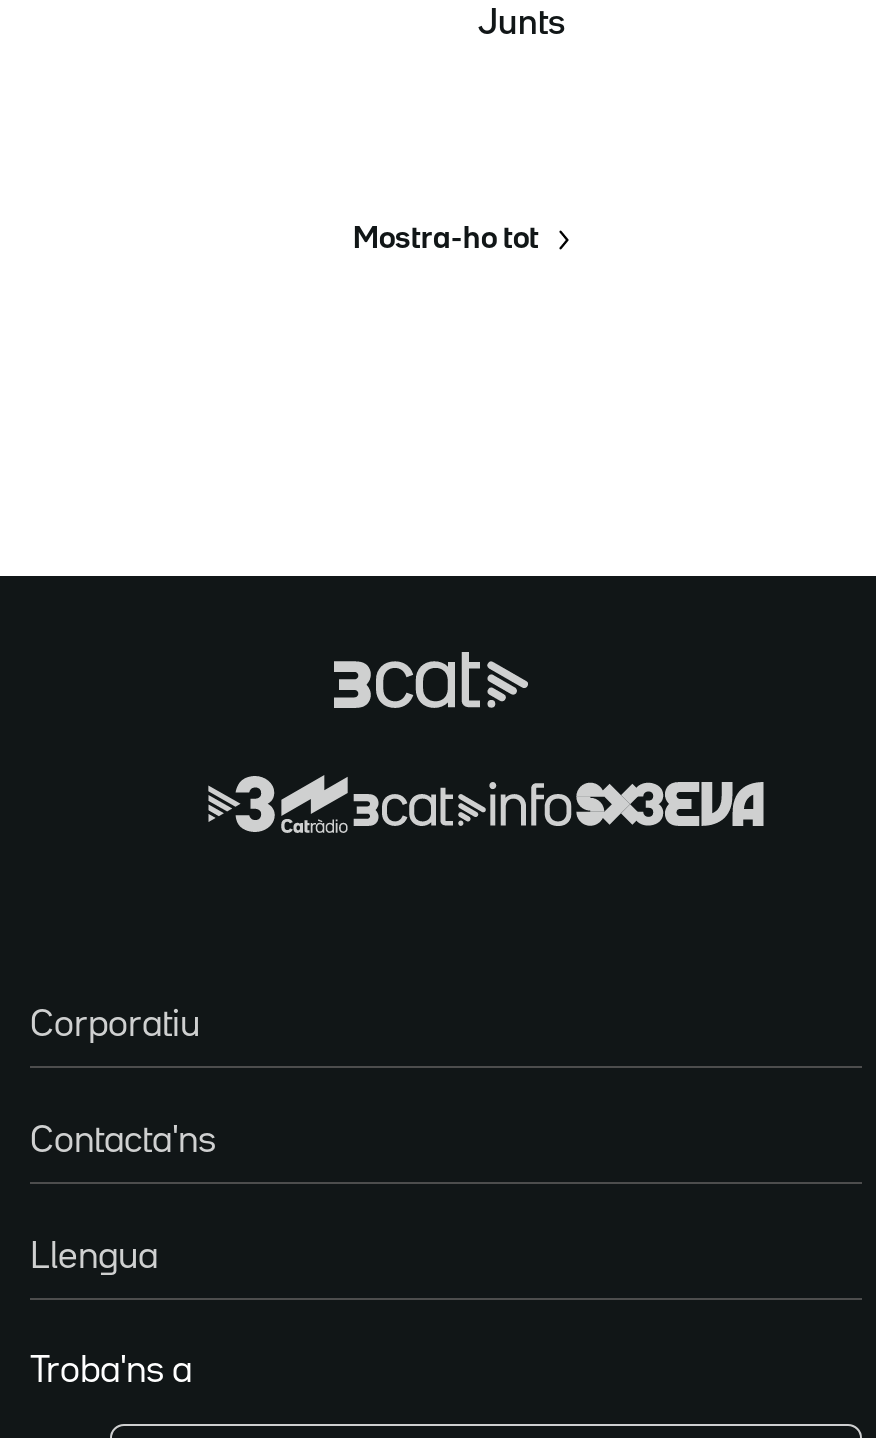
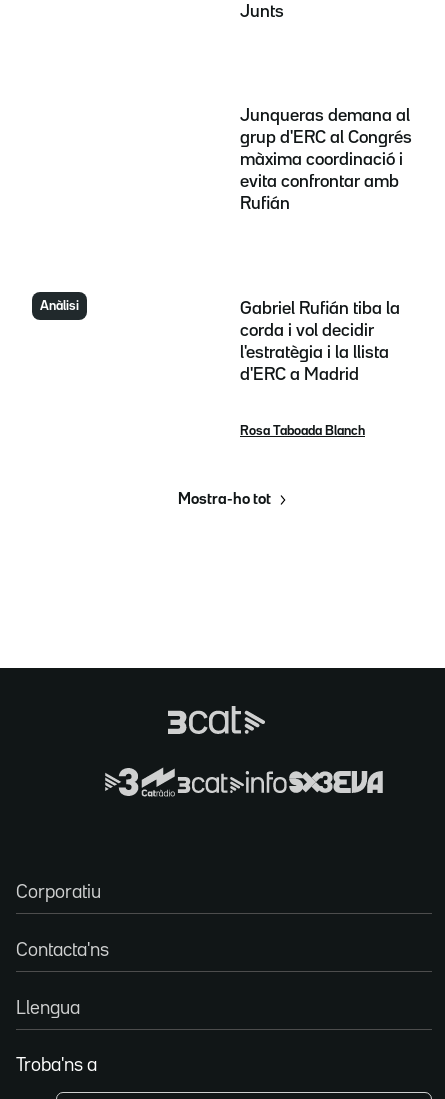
+ Anàlisi
+ Gabriel Rufián tiba la
+ corda i vol decidir
+ l'estratègia i la llista
+ d'ERC a Madrid

+ Junqueras demana al
+ grup d'ERC al Congrés
+ màxima coordinació i
+ evita confrontar amb
+ Rufián

+ Rosa Taboada Blanch
